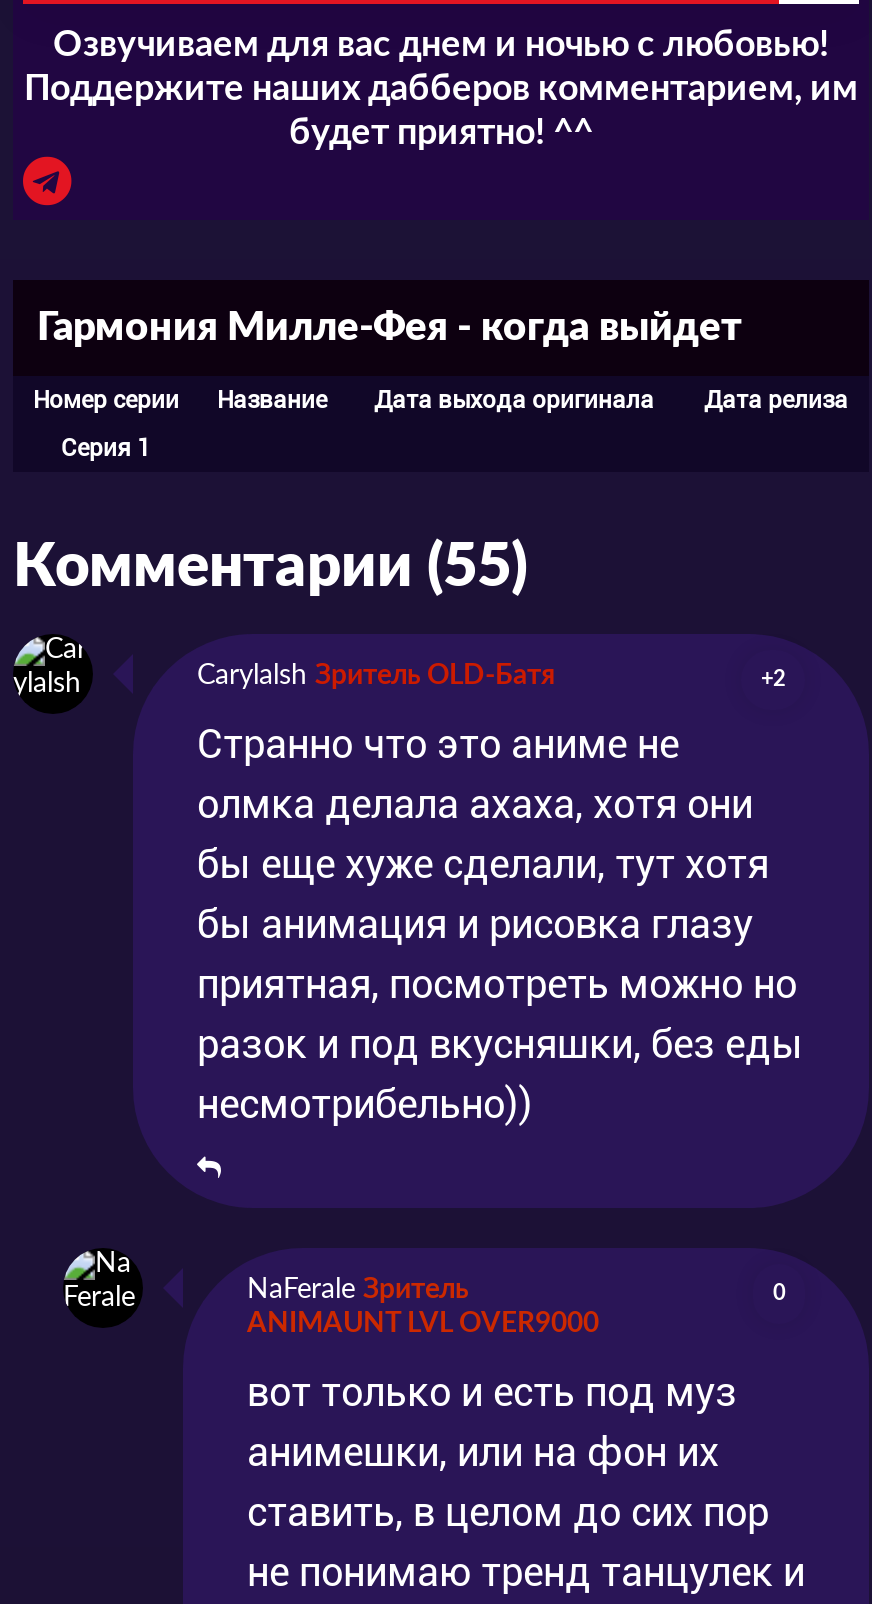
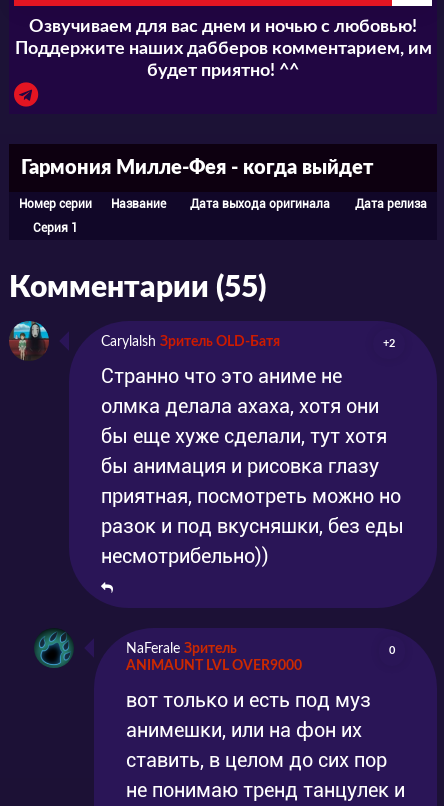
- [image]
+ [image]

- [image]
+ [image]
